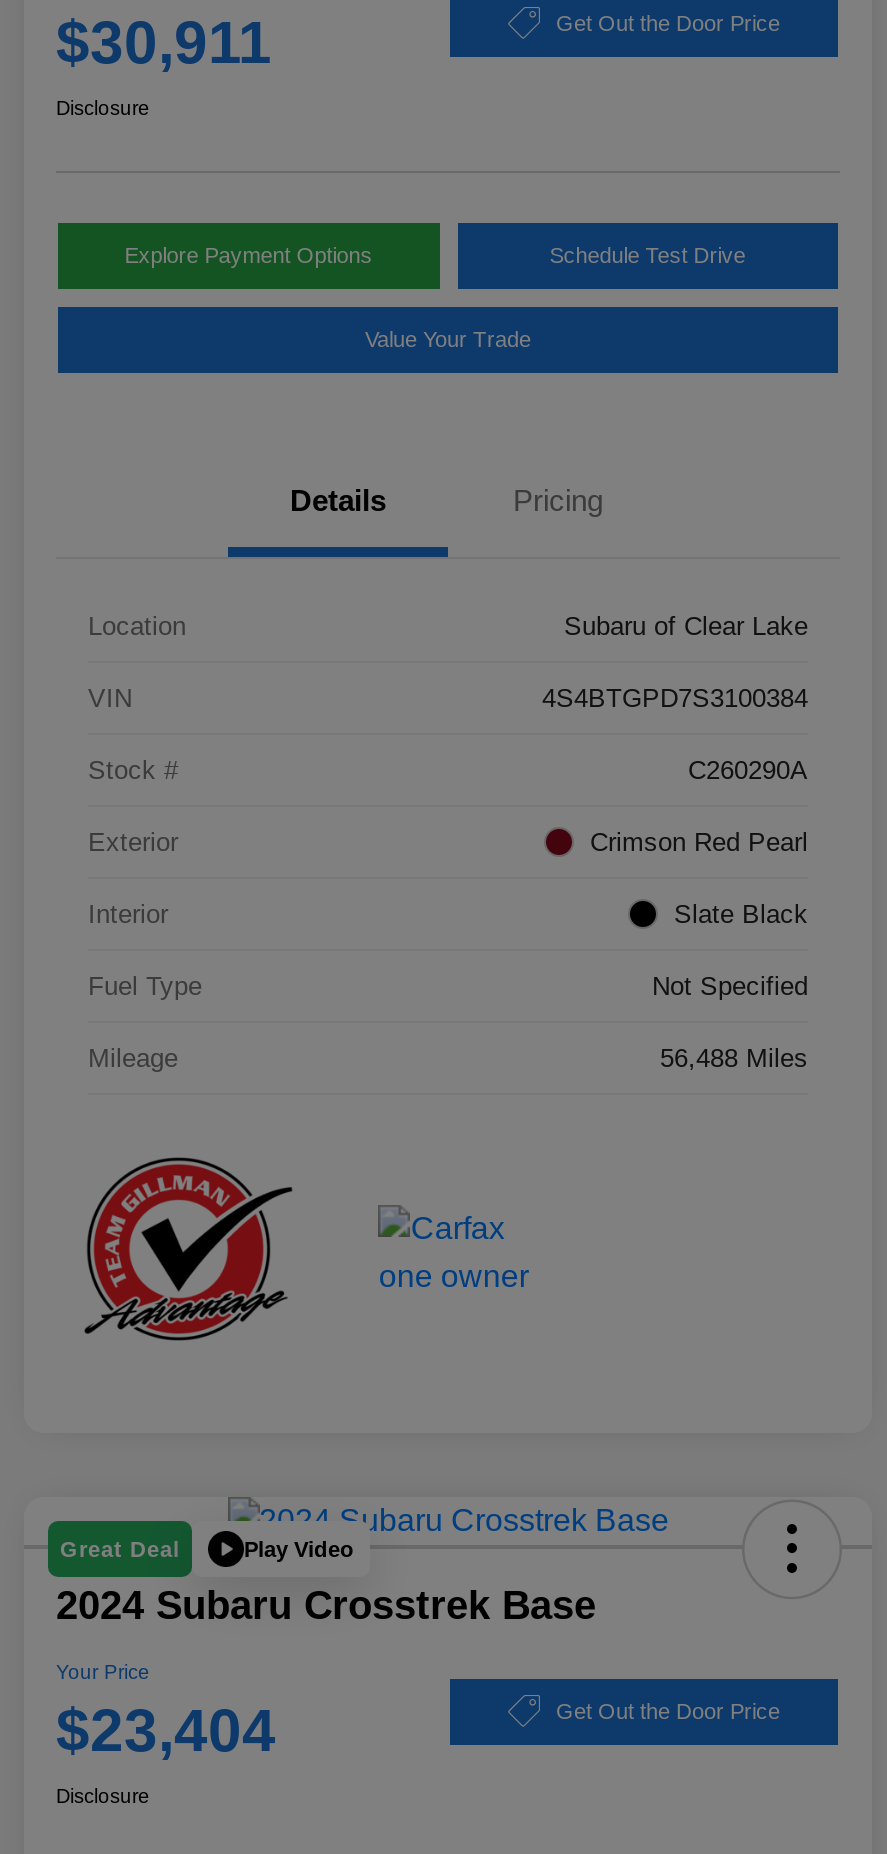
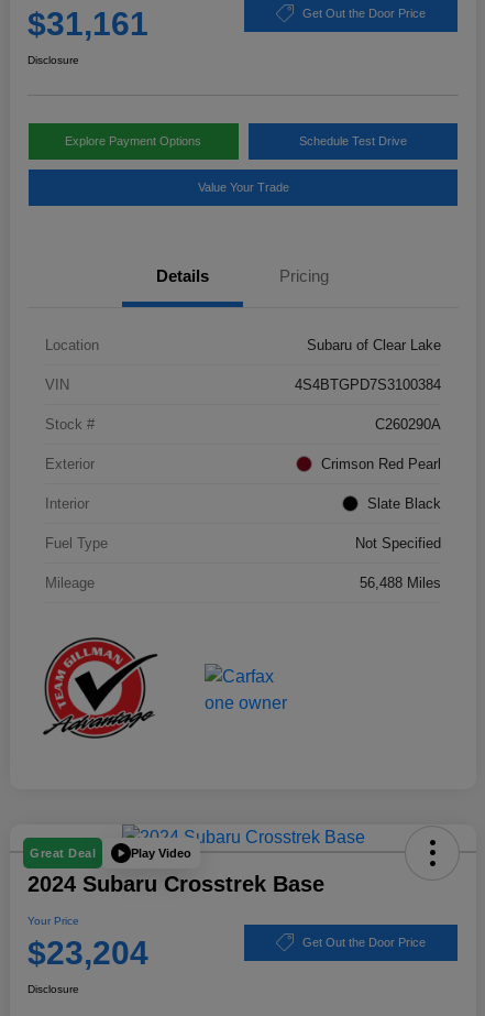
- $30,911
+ $31,161

- $23,404
+ $23,204
